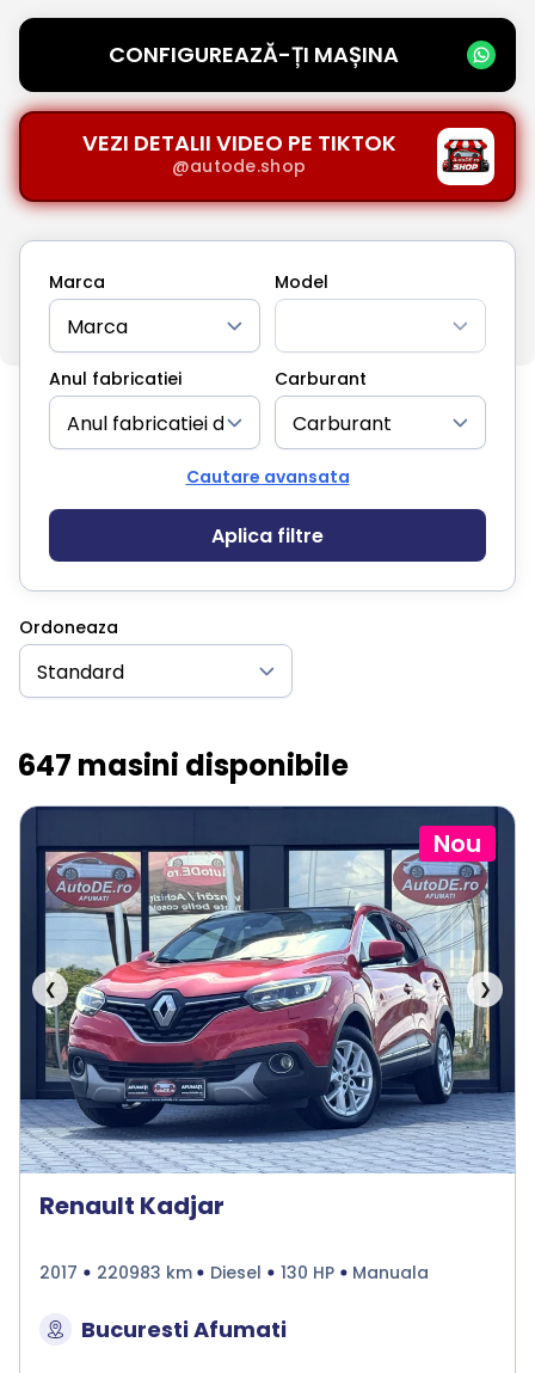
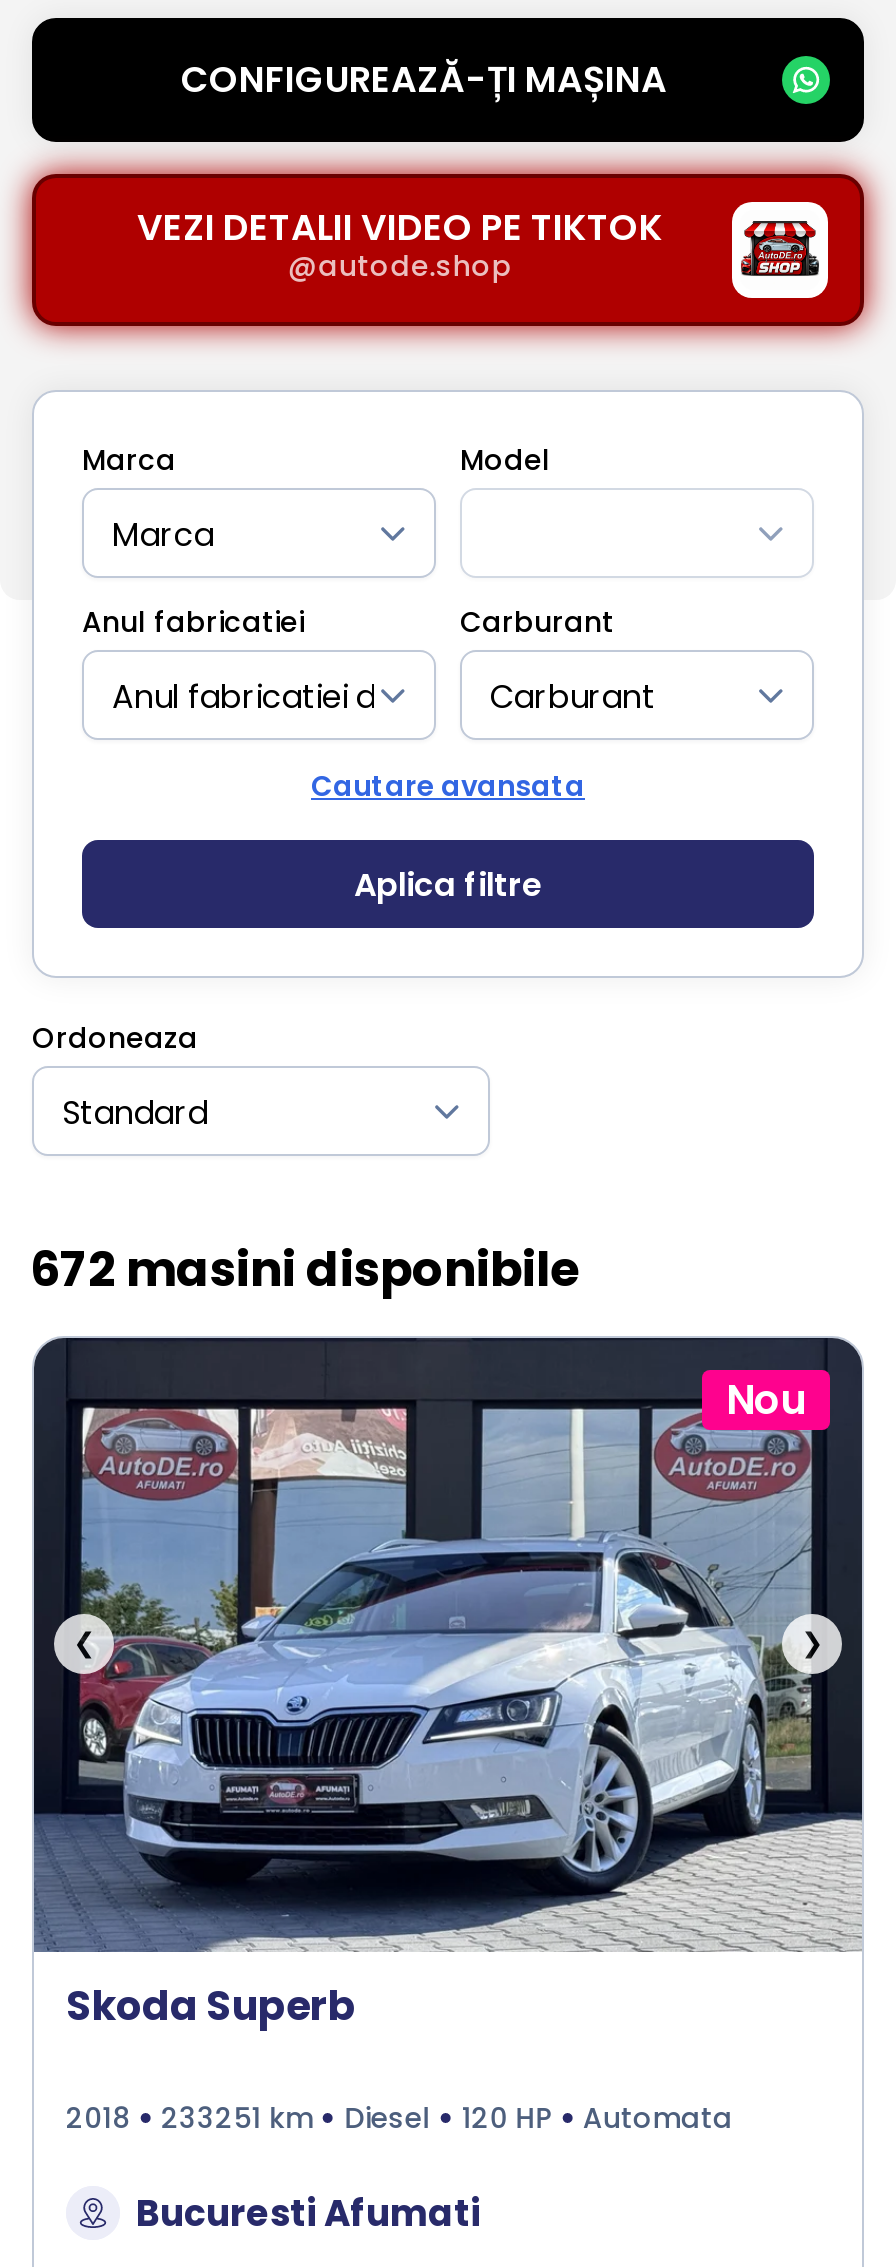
- 647 masini disponibile
+ 672 masini disponibile

- [image]
- Renault Kadjar
+ [image]
+ Skoda Superb

- 2017
- 220983 km
+ 2018
+ 233251 km

- 130 HP
- Manuala
+ 120 HP
+ Automata
